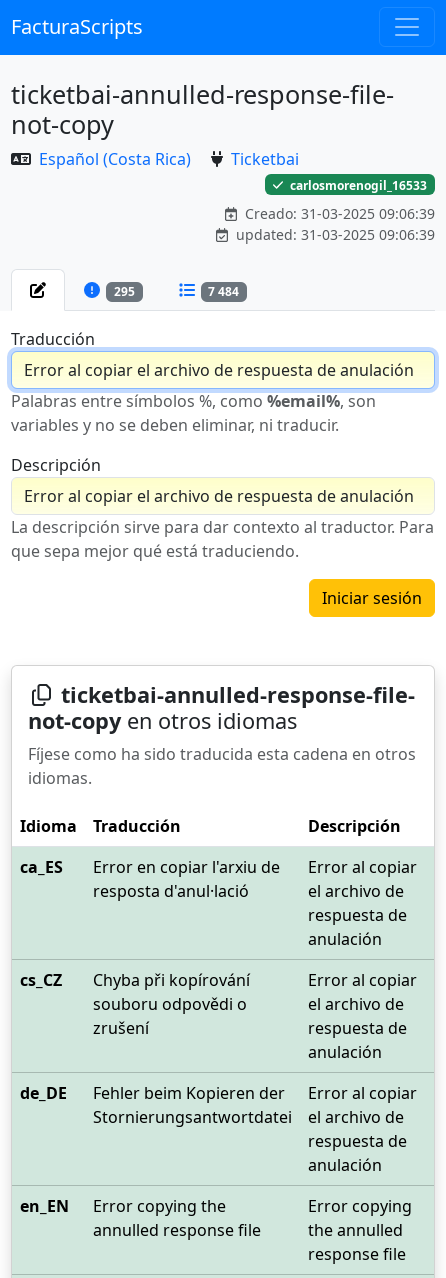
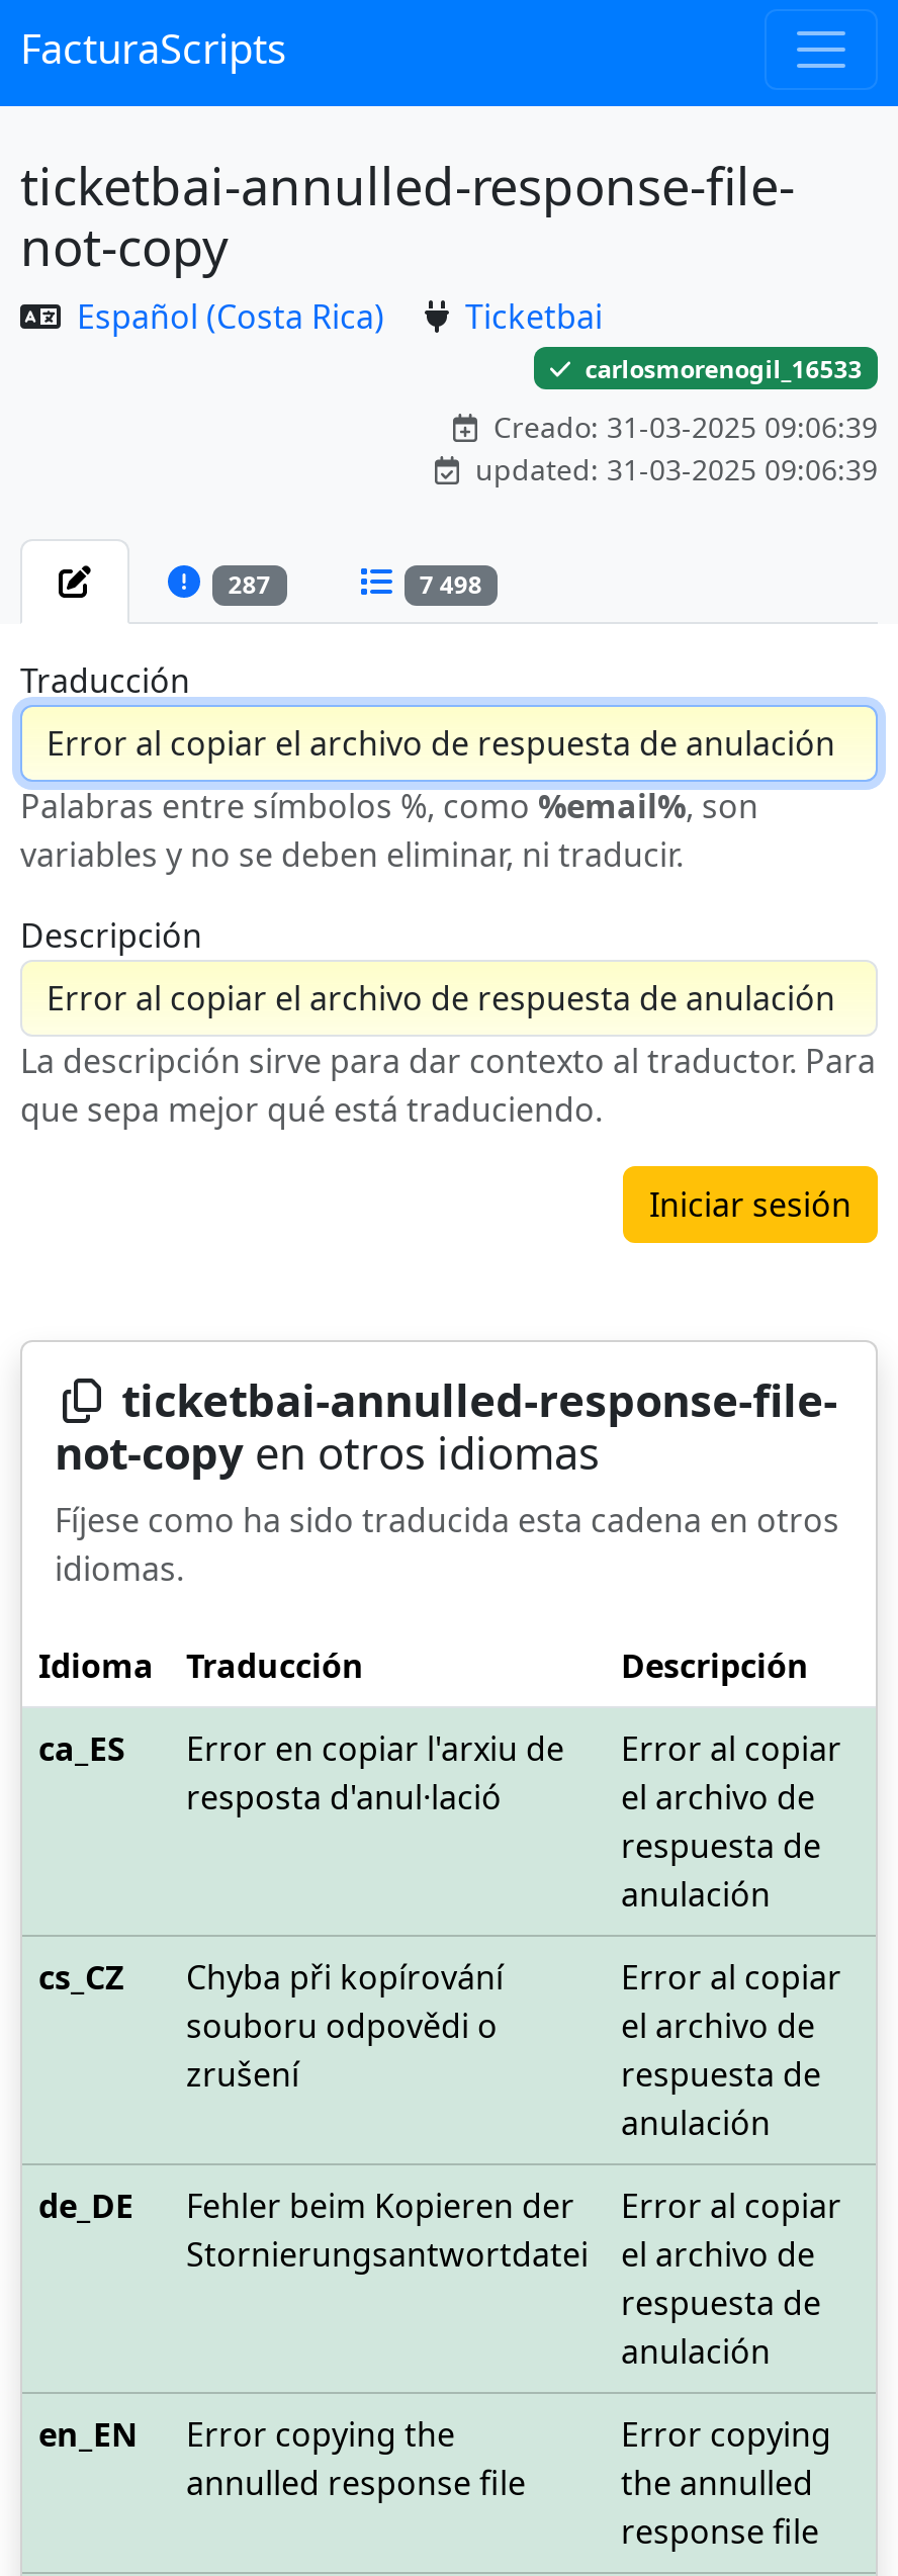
- 295
+ 287

- 7 484
+ 7 498
